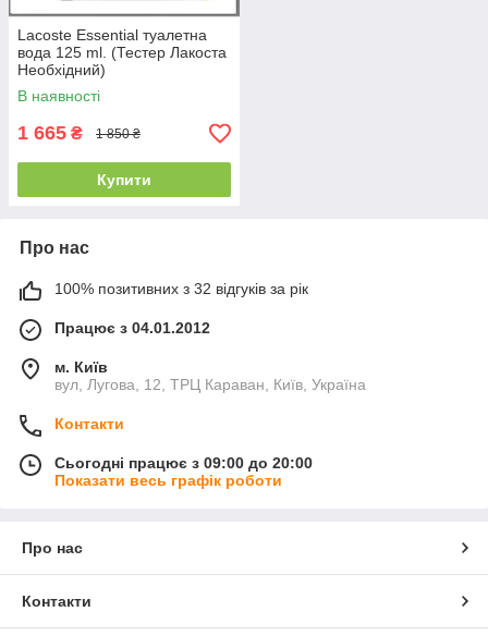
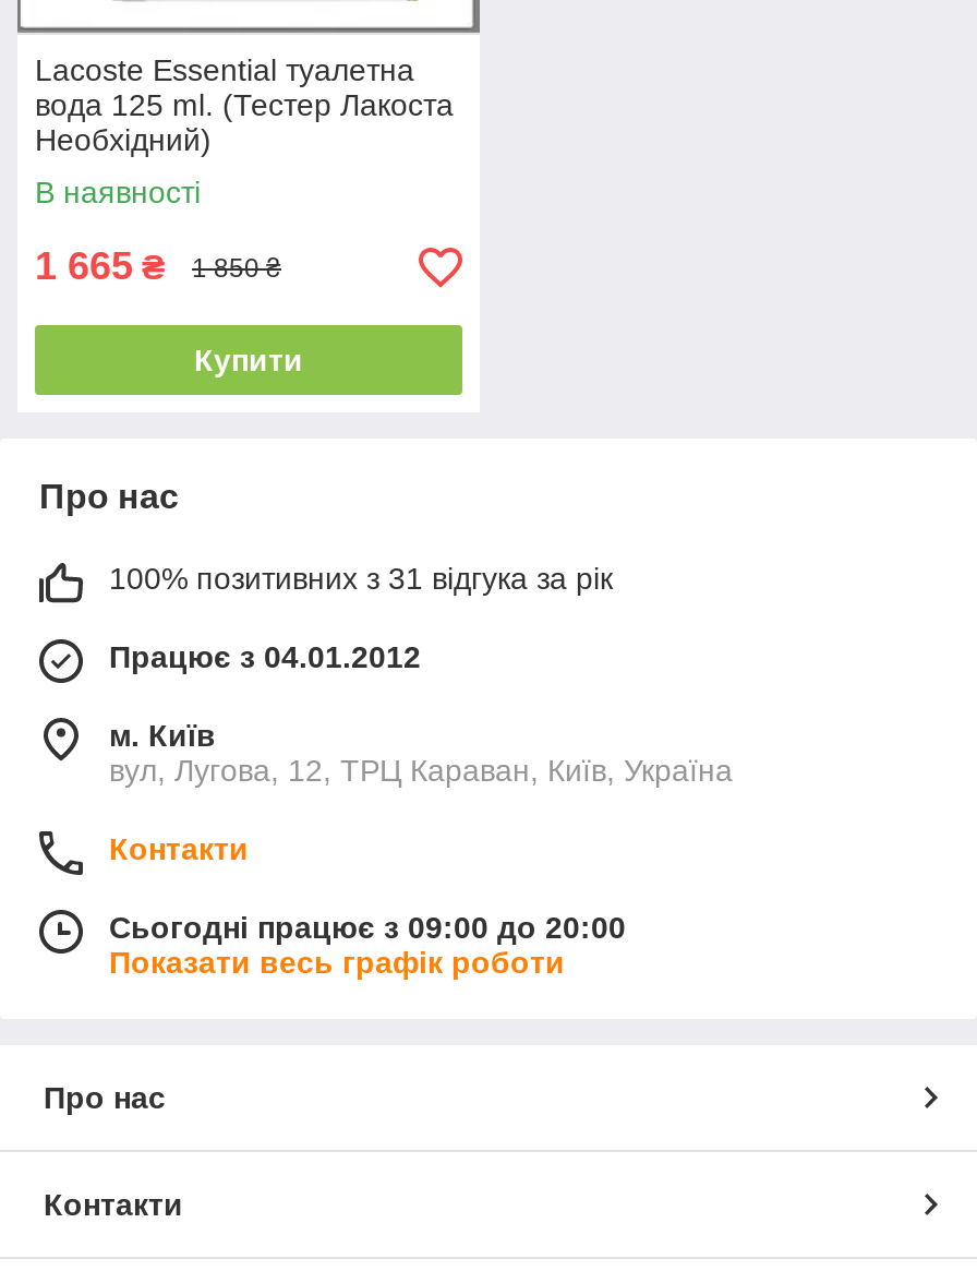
- 100% позитивних з 32 відгуків за рік
+ 100% позитивних з 31 відгука за рік
